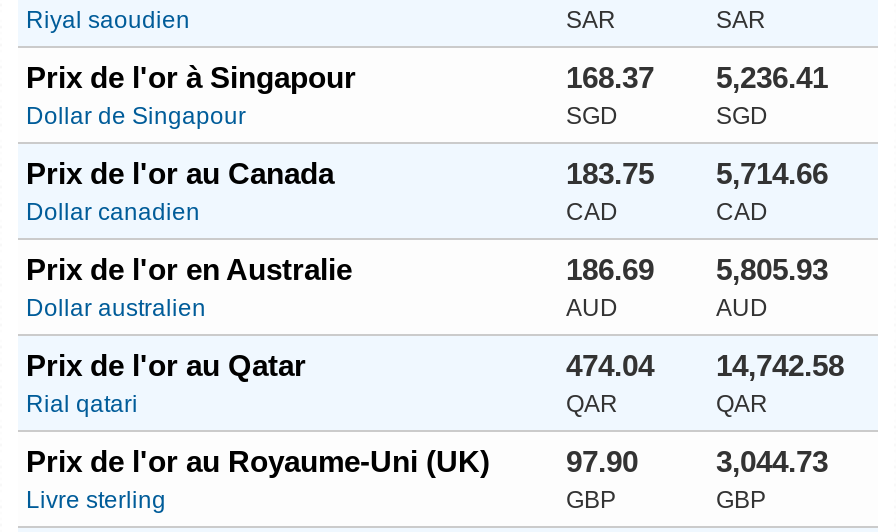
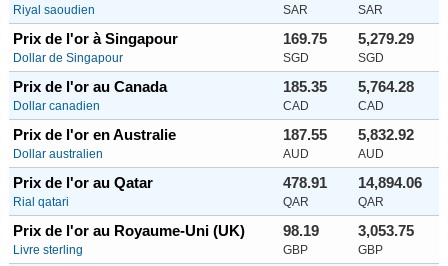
- 168.37
+ 169.75

- 5,236.41
+ 5,279.29

- 183.75
+ 185.35

- 5,714.66
+ 5,764.28

- 186.69
+ 187.55

- 5,805.93
+ 5,832.92

- 474.04
+ 478.91

- 14,742.58
+ 14,894.06

- 97.90
+ 98.19

- 3,044.73
+ 3,053.75
